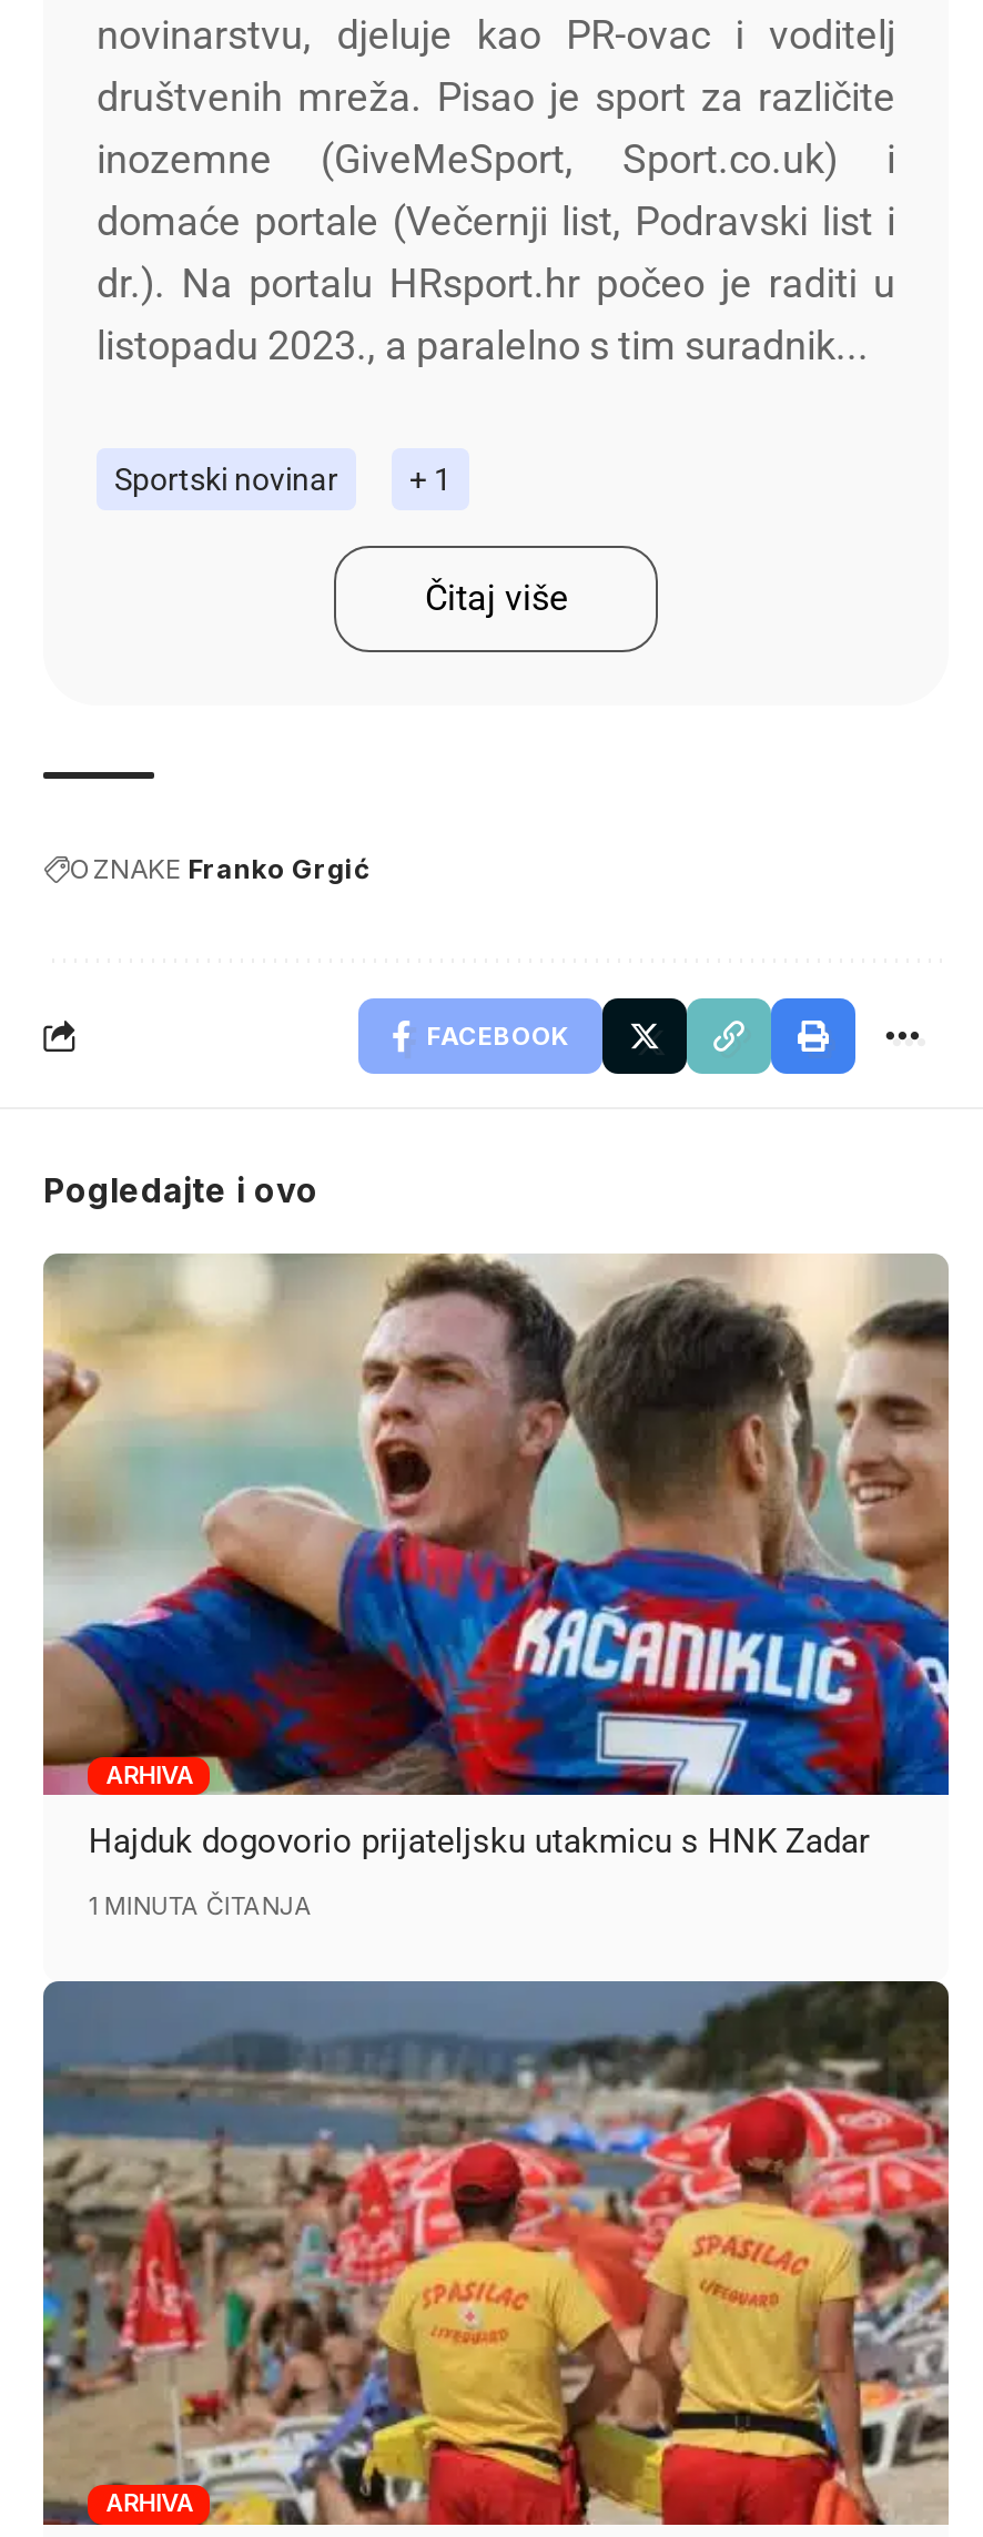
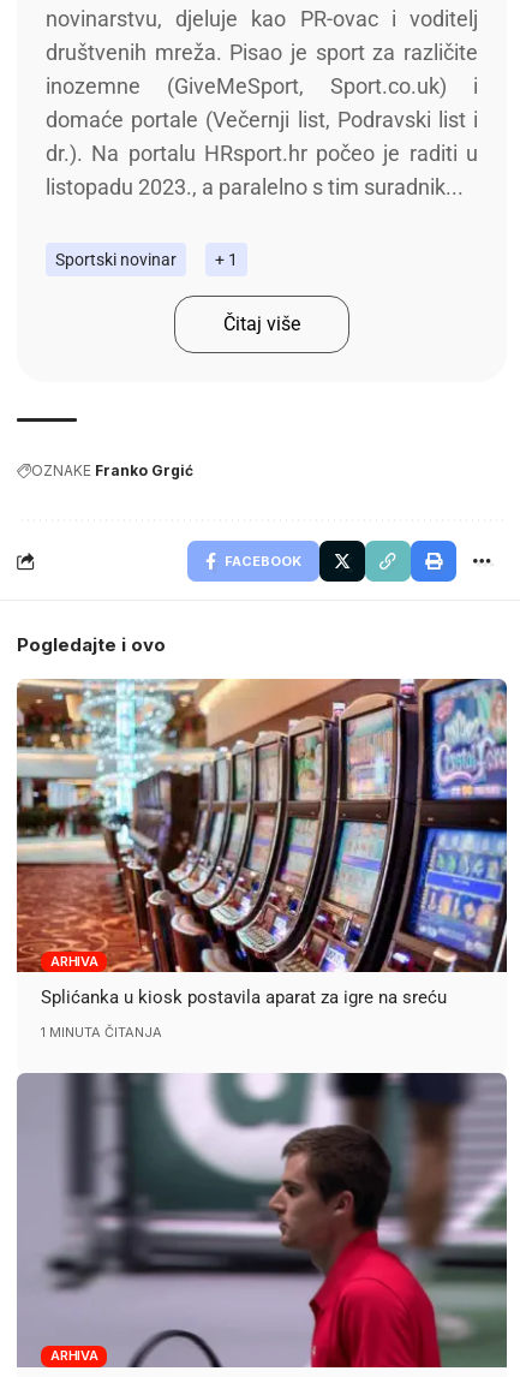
- [image]
- Hajduk dogovorio prijateljsku utakmicu s HNK Zadar
+ [image]
+ Splićanka u kiosk postavila aparat za igre na sreću

- [image]
+ [image]
